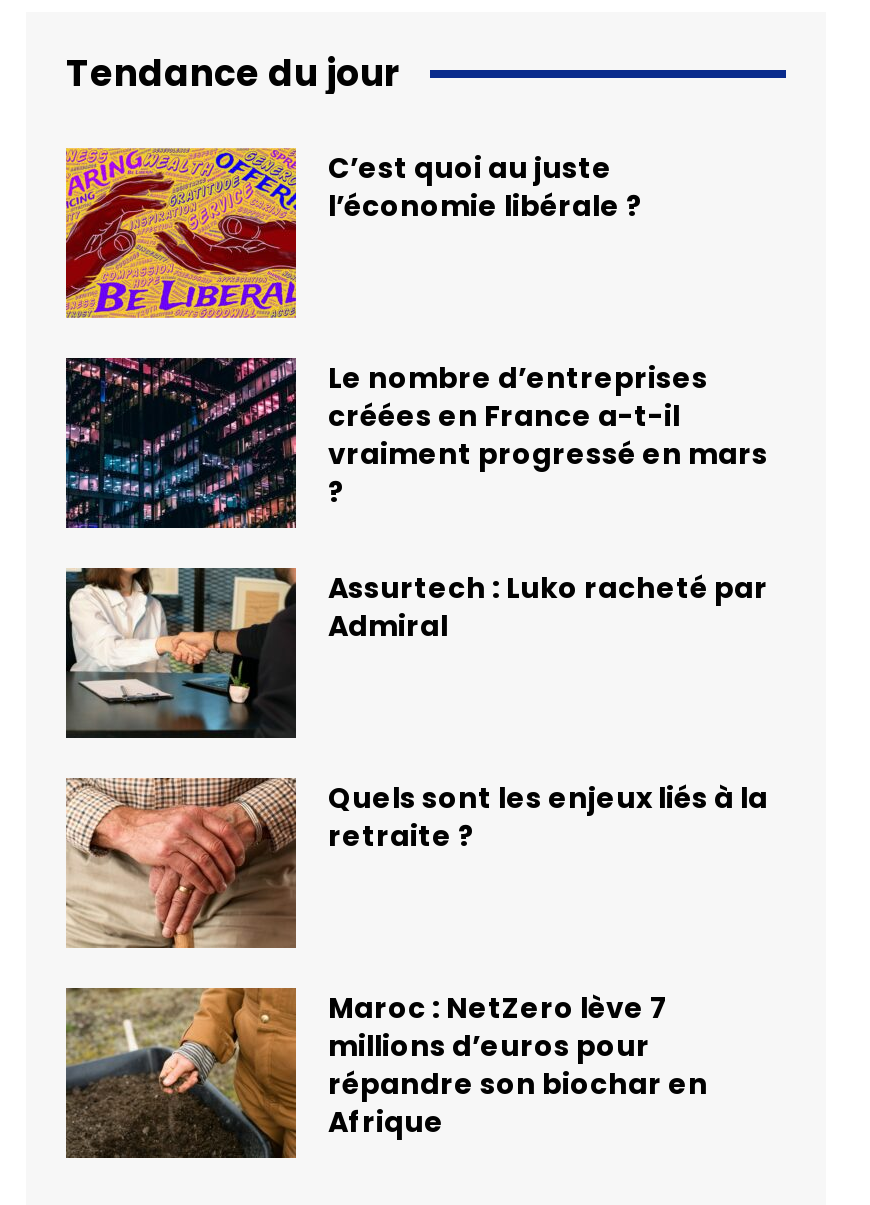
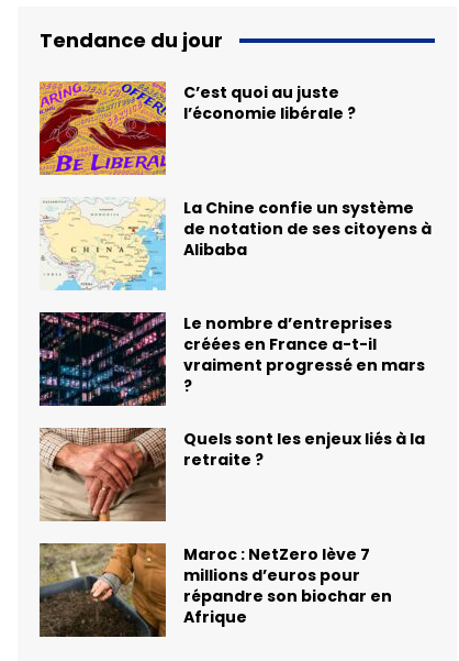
+ [image]
+ La Chine confie un système
+ de notation de ses citoyens à
+ Alibaba

moved down: [image] | Le nombre d’entreprises | créées en France a-t-il | vraiment progressé en mars

- [image]
- Assurtech : Luko racheté par
- Admiral
